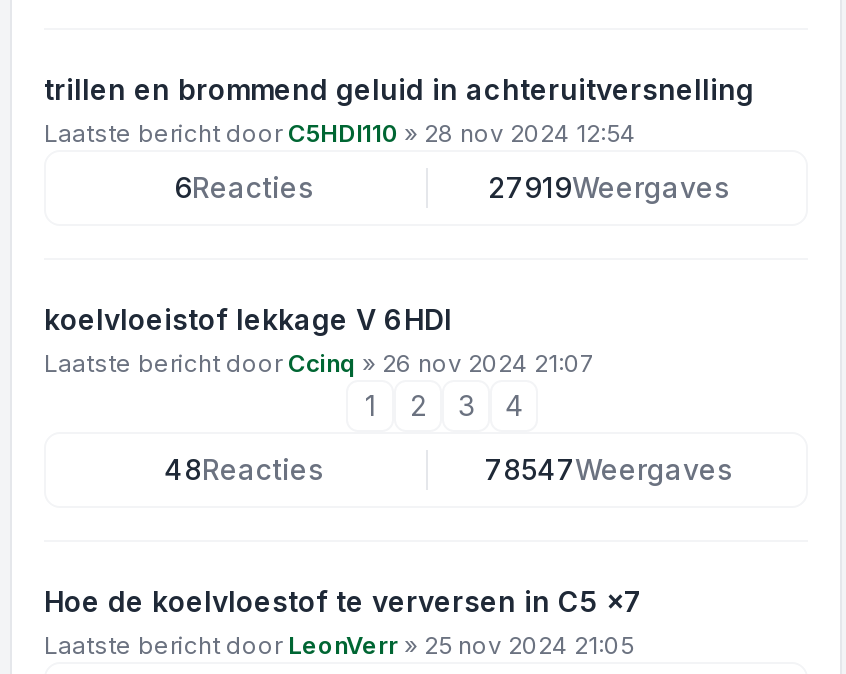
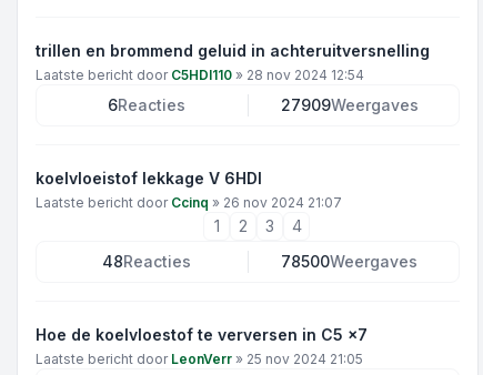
- 27919Weergaves
+ 27909Weergaves

- 78547Weergaves
+ 78500Weergaves
